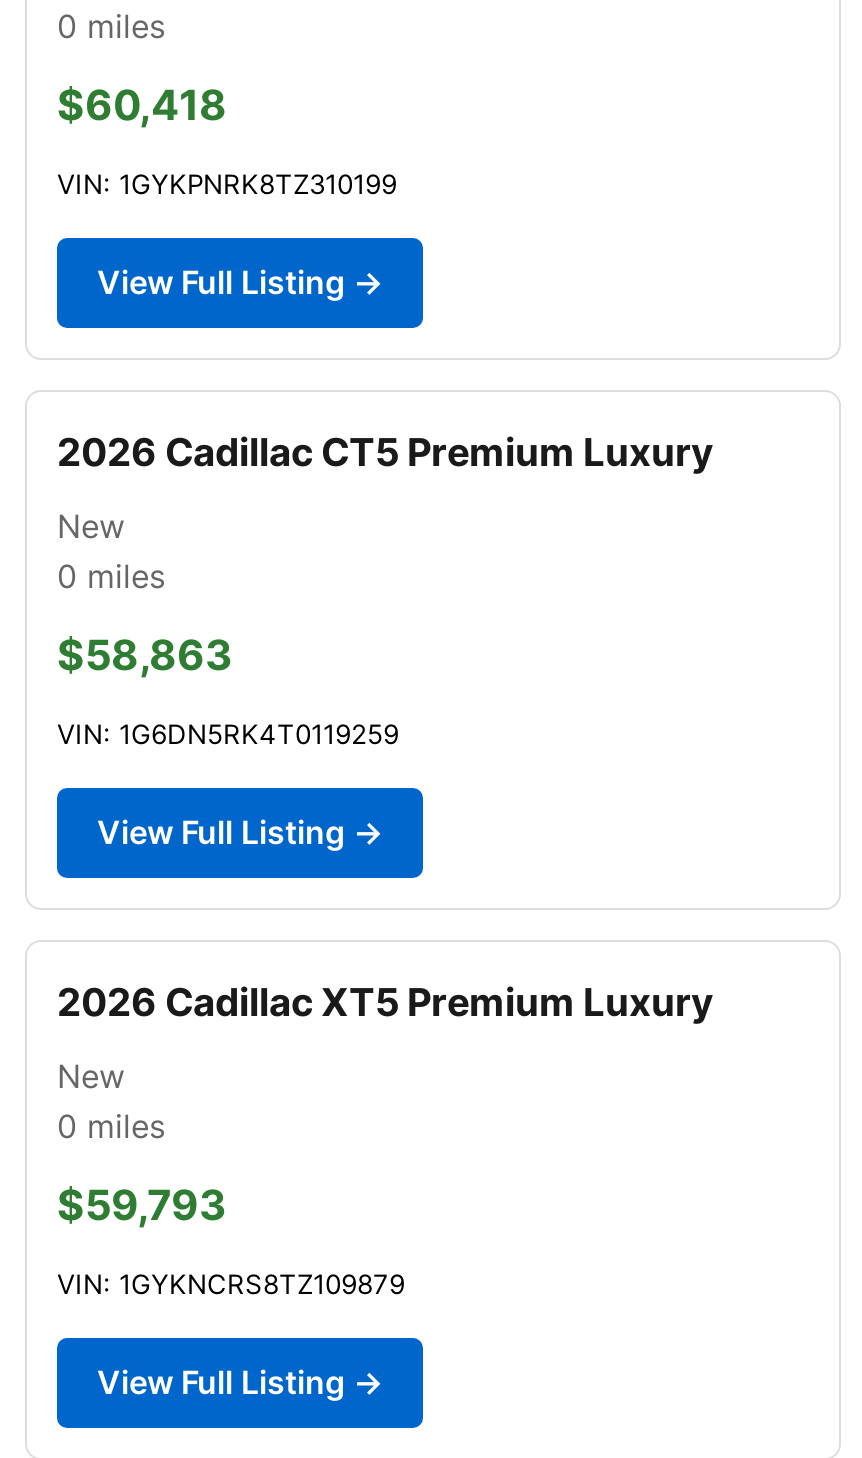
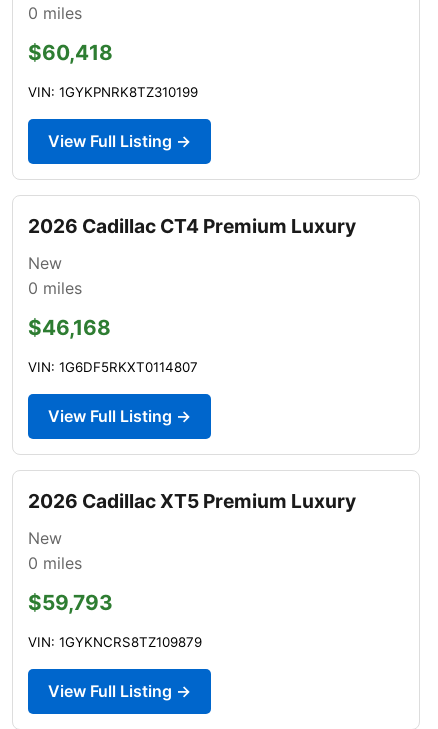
- 2026 Cadillac CT5 Premium Luxury
+ 2026 Cadillac CT4 Premium Luxury

- $58,863
+ $46,168

- VIN: 1G6DN5RK4T0119259
+ VIN: 1G6DF5RKXT0114807
